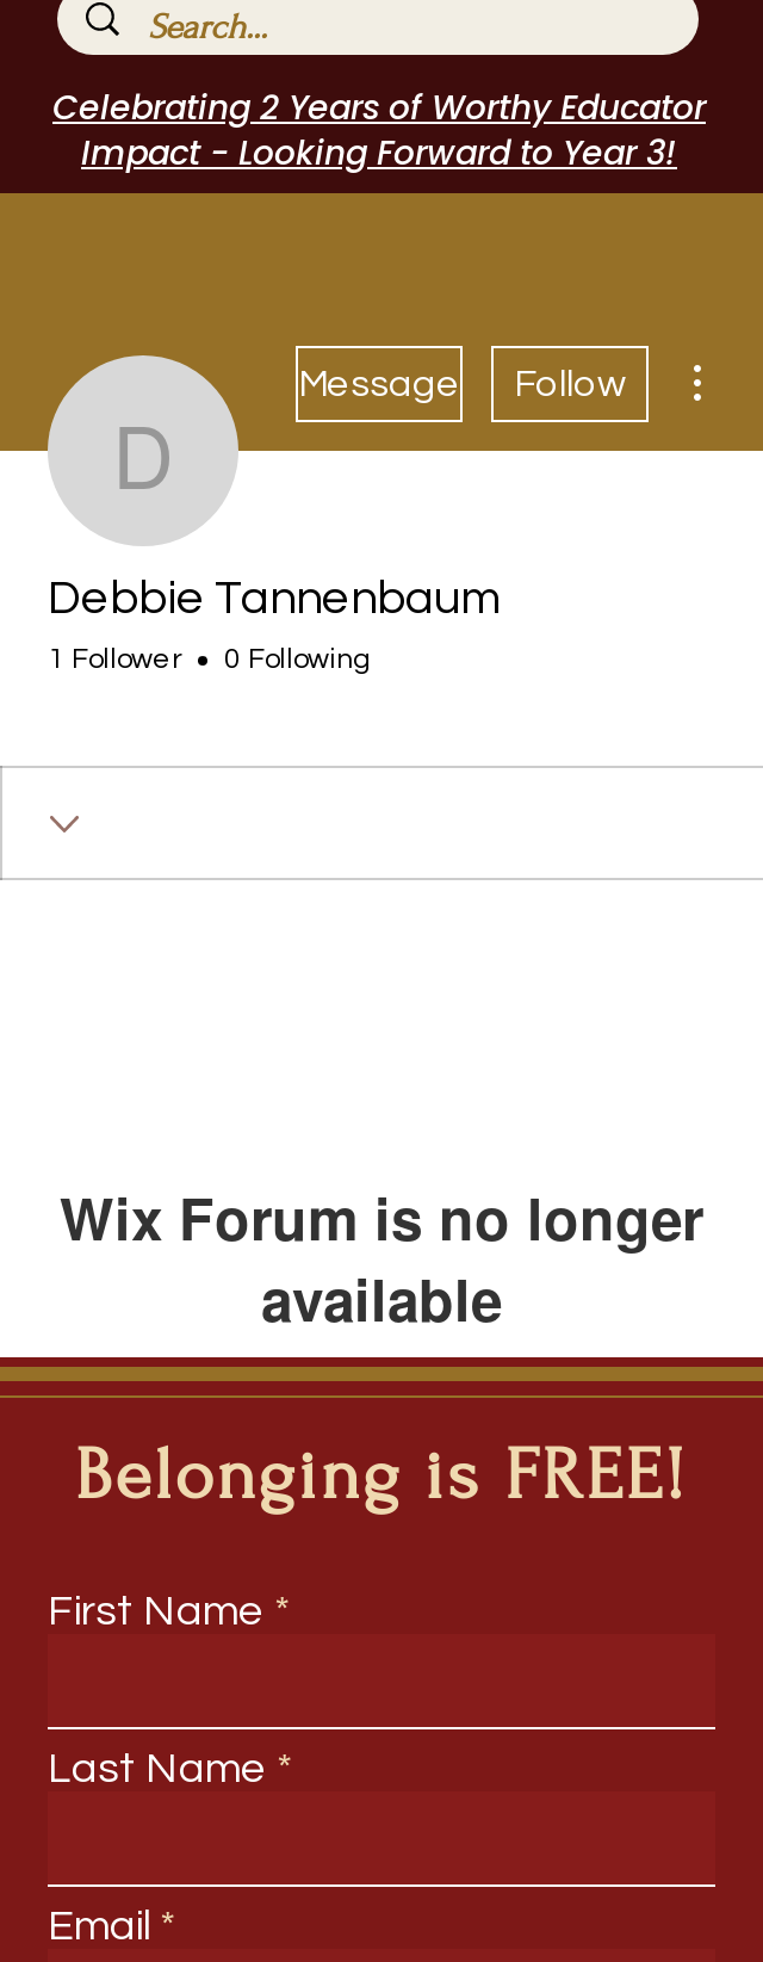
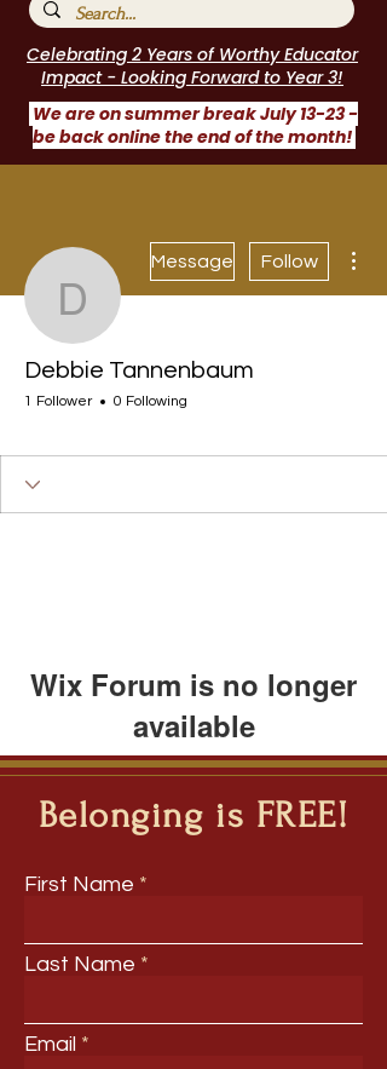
+ We are on summer break July 13-23 -
+ be back online the end of the month!
